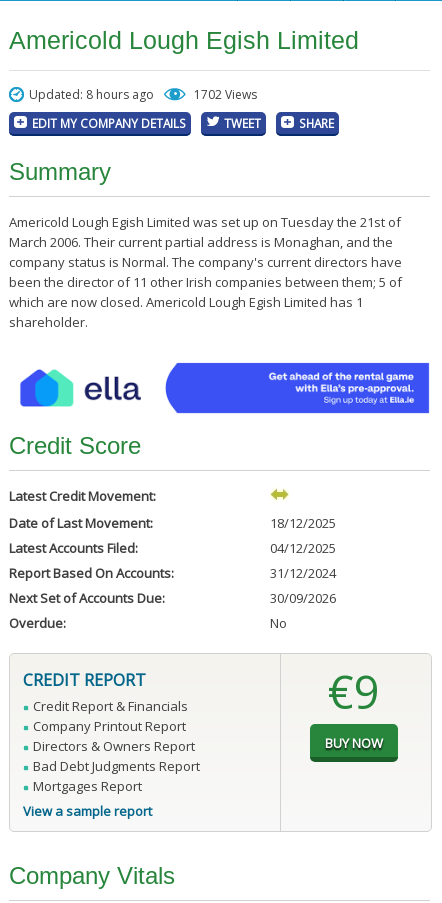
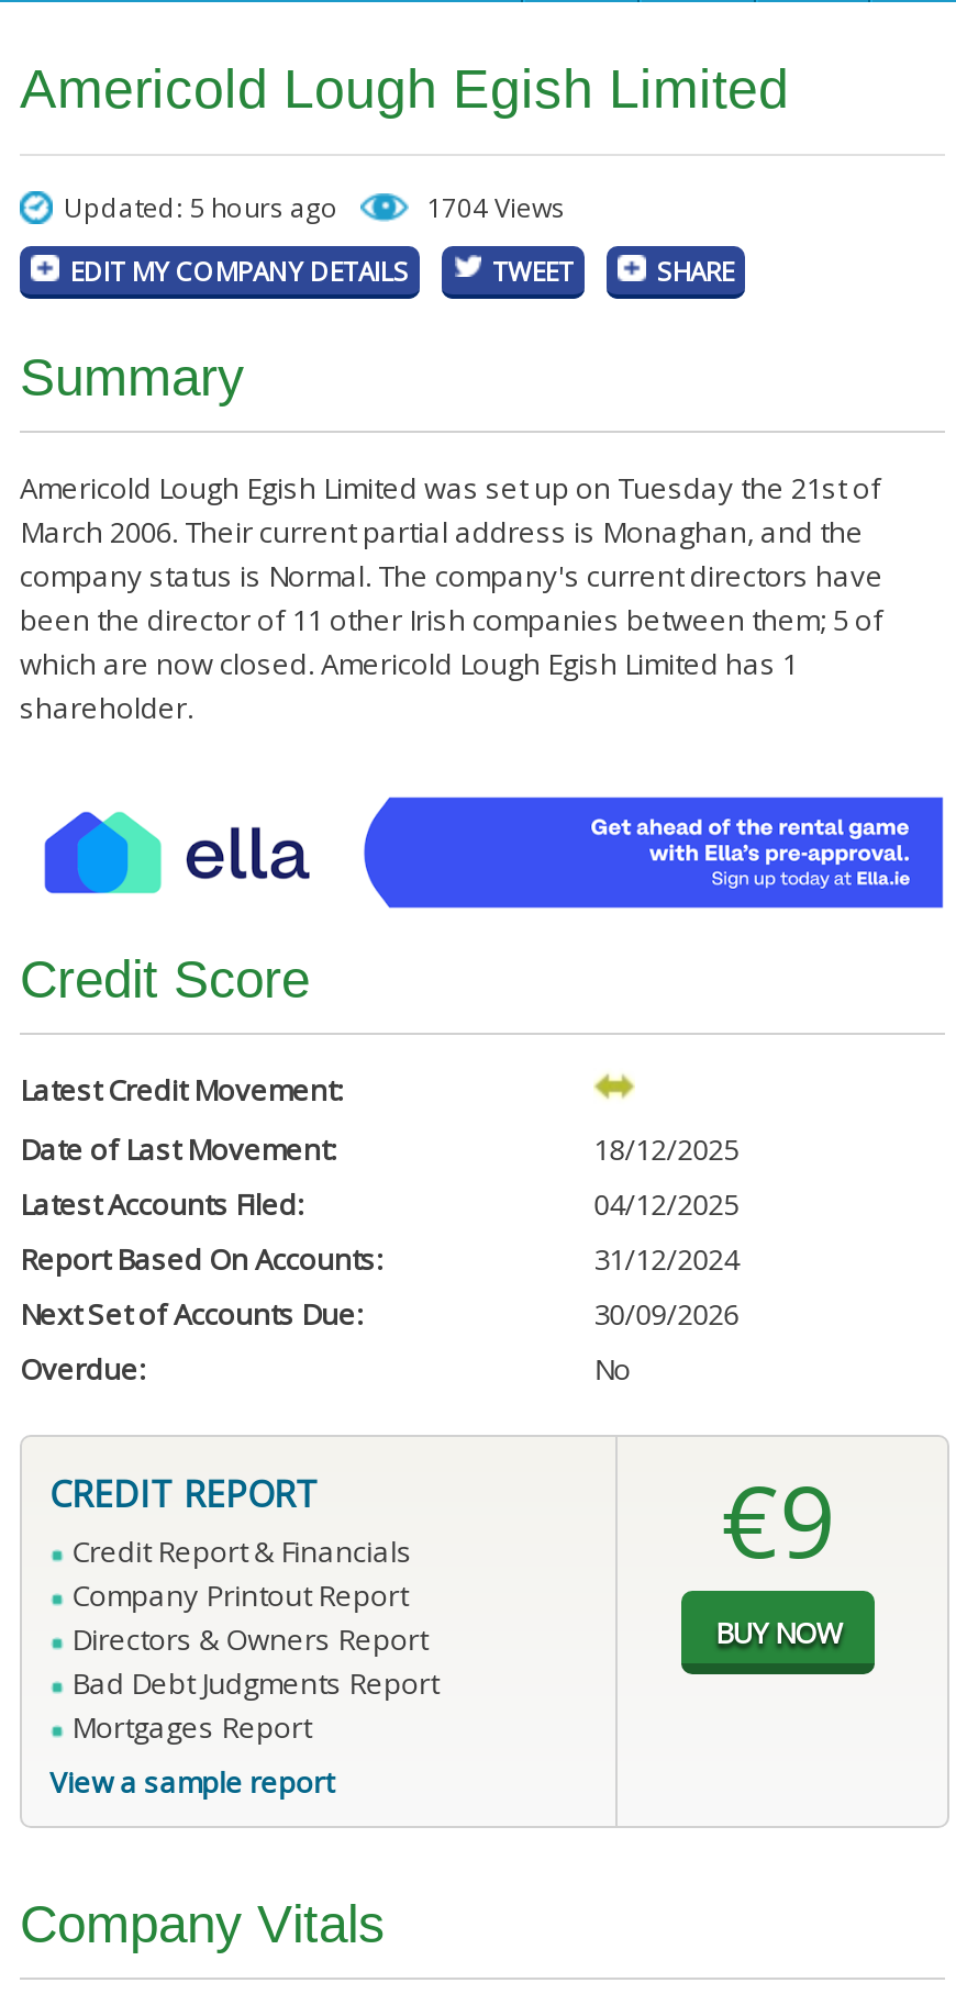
- Updated: 8 hours ago
+ Updated: 5 hours ago

- 1702 Views
+ 1704 Views
